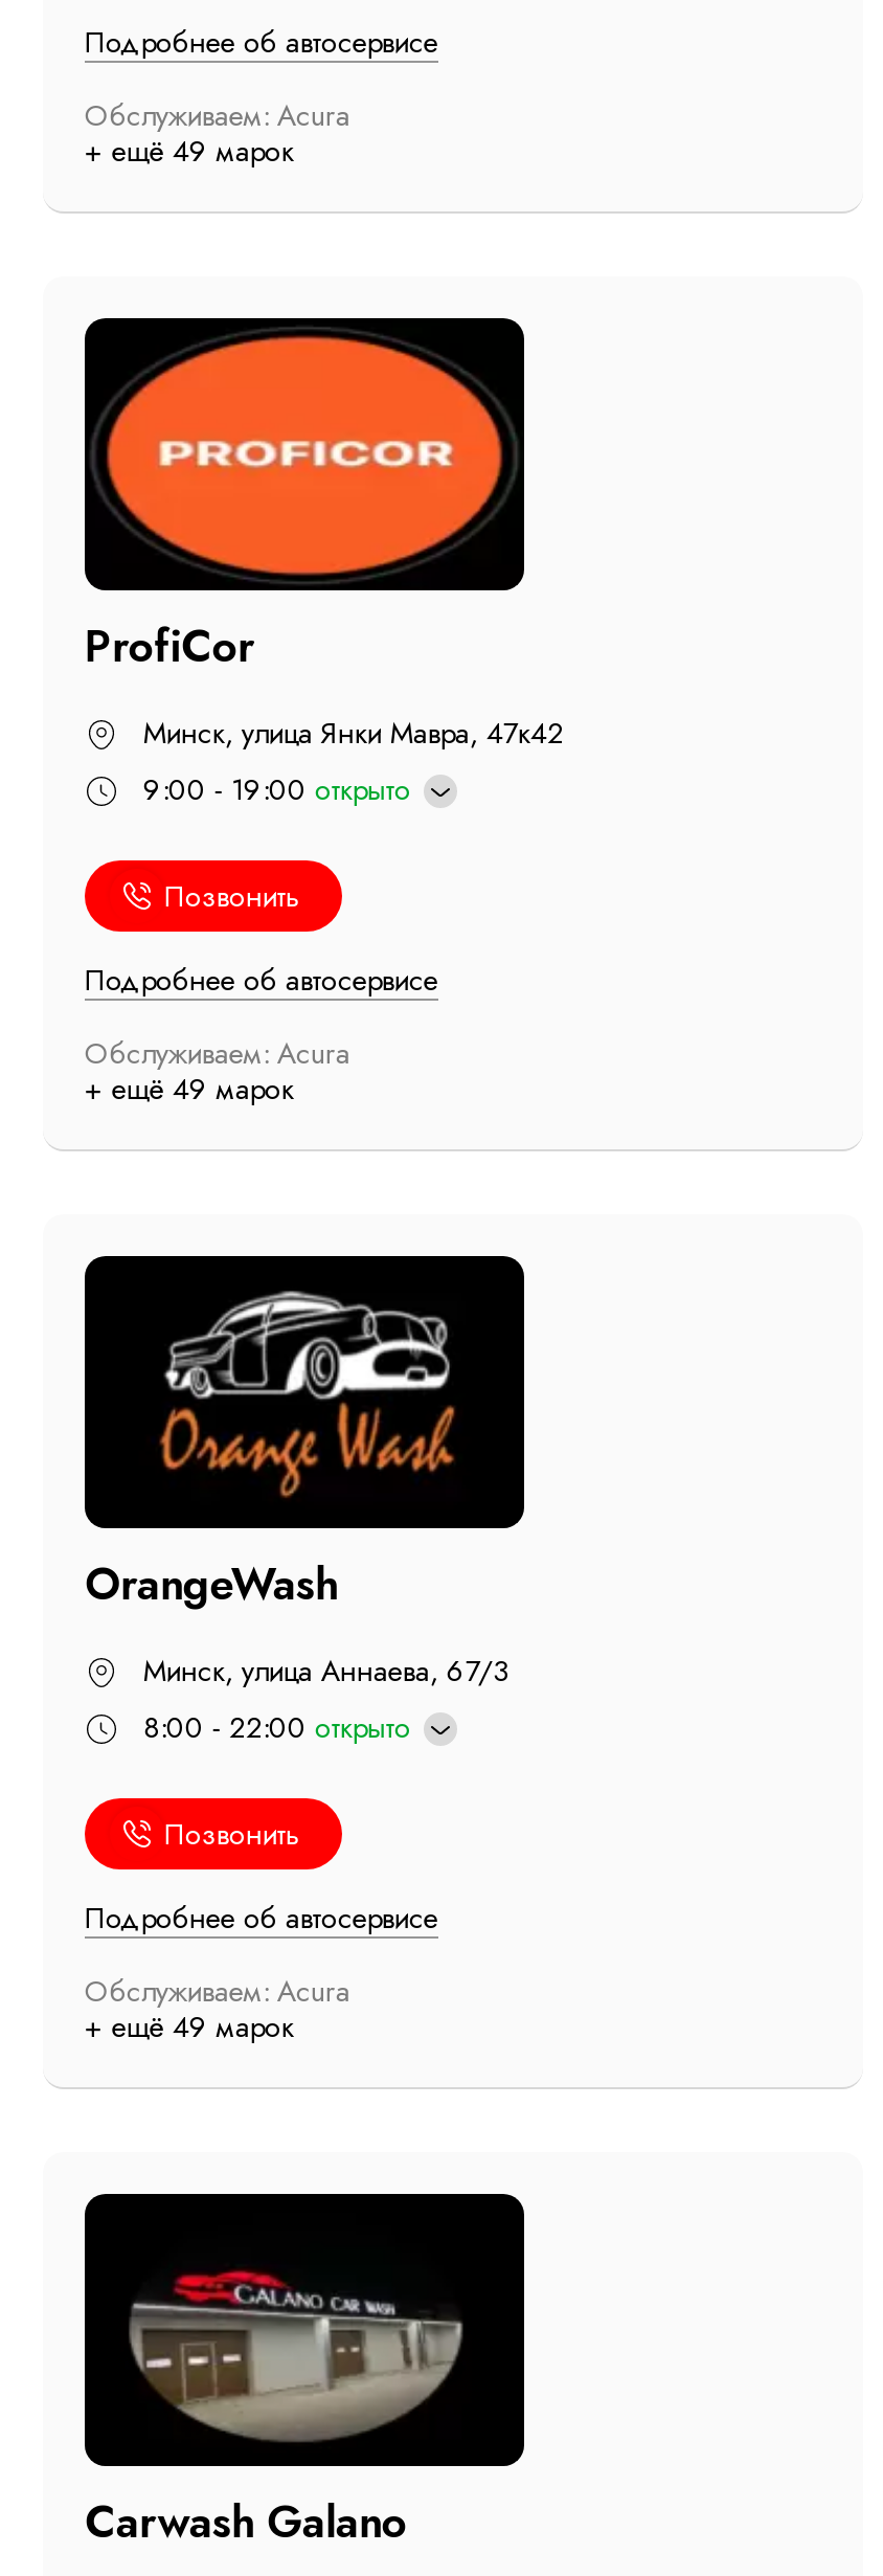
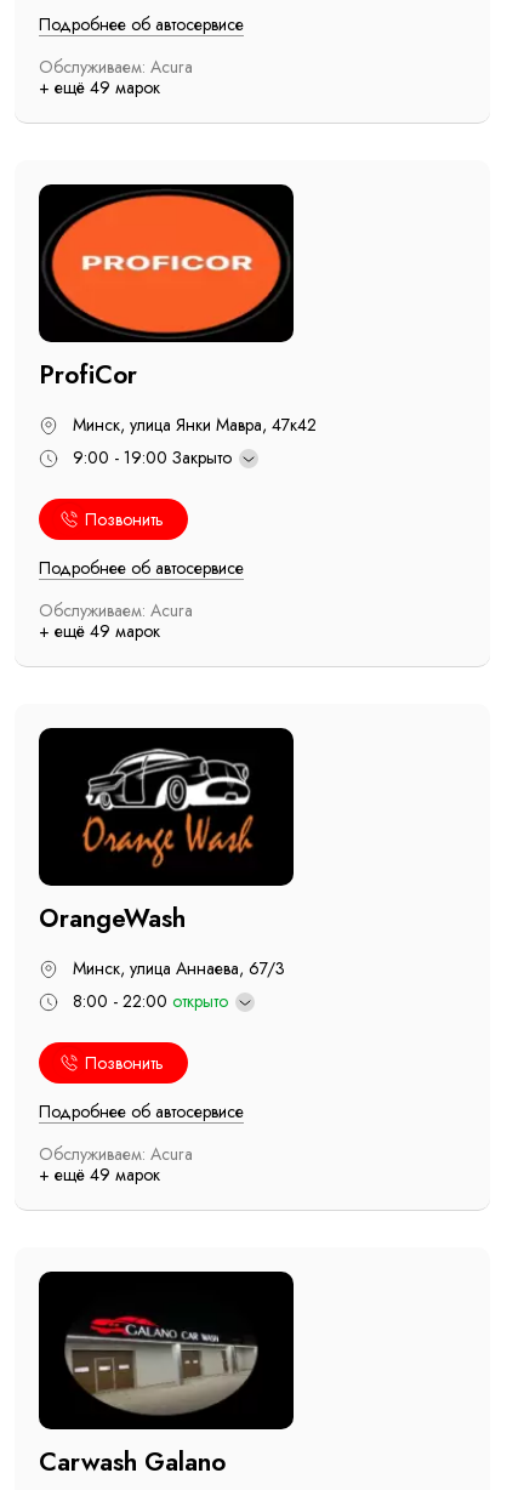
- 9:00 - 19:00 открыто
+ 9:00 - 19:00 Закрыто
